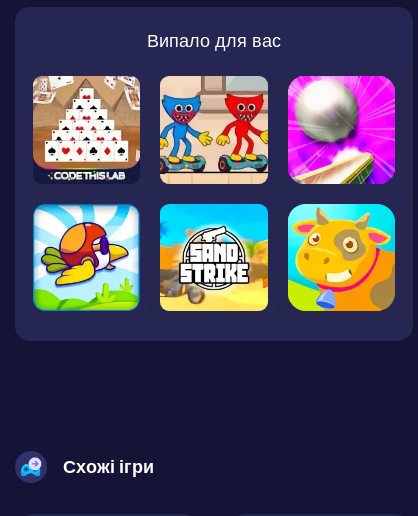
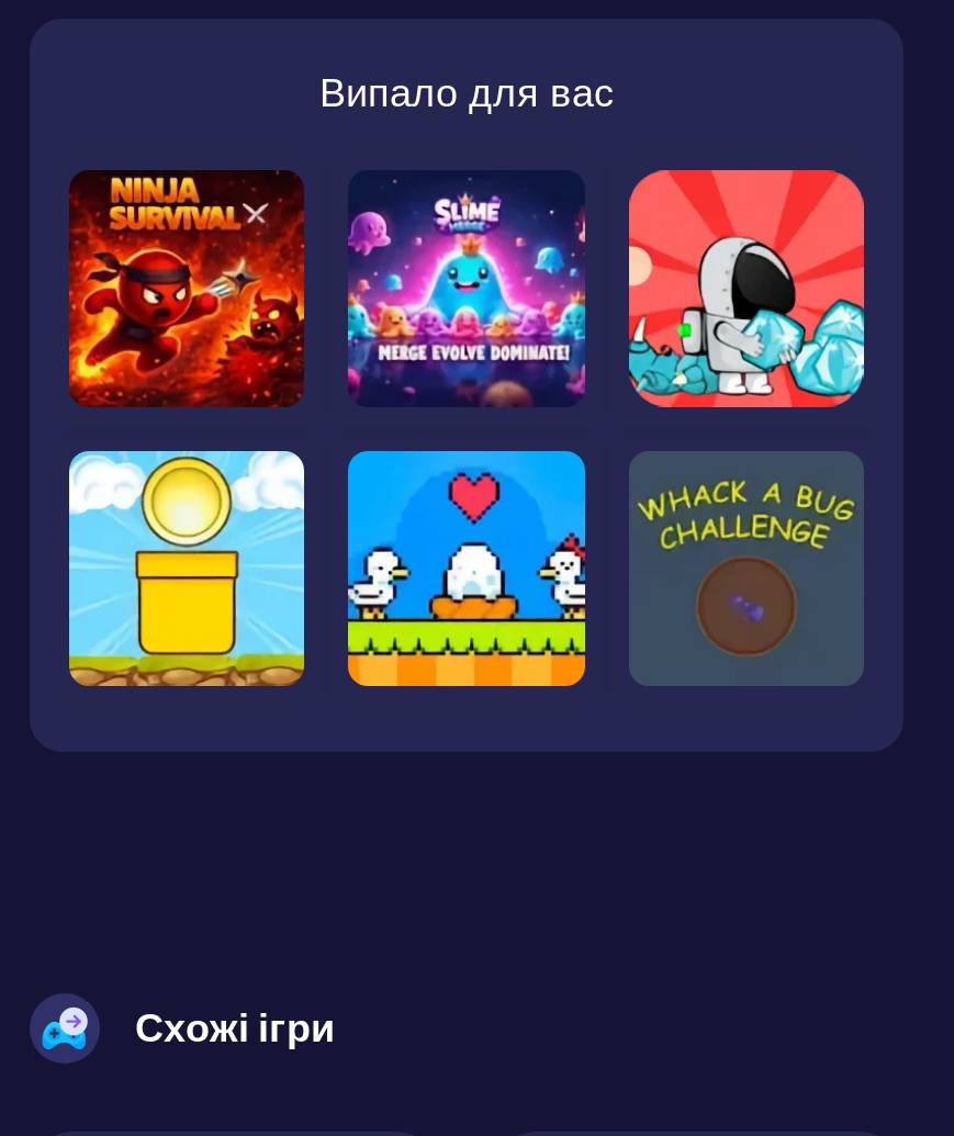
- [image]
+ [image]

- [image]
+ [image]

- [image]
+ [image]

- [image]
+ [image]

- [image]
+ [image]

- [image]
+ [image]
